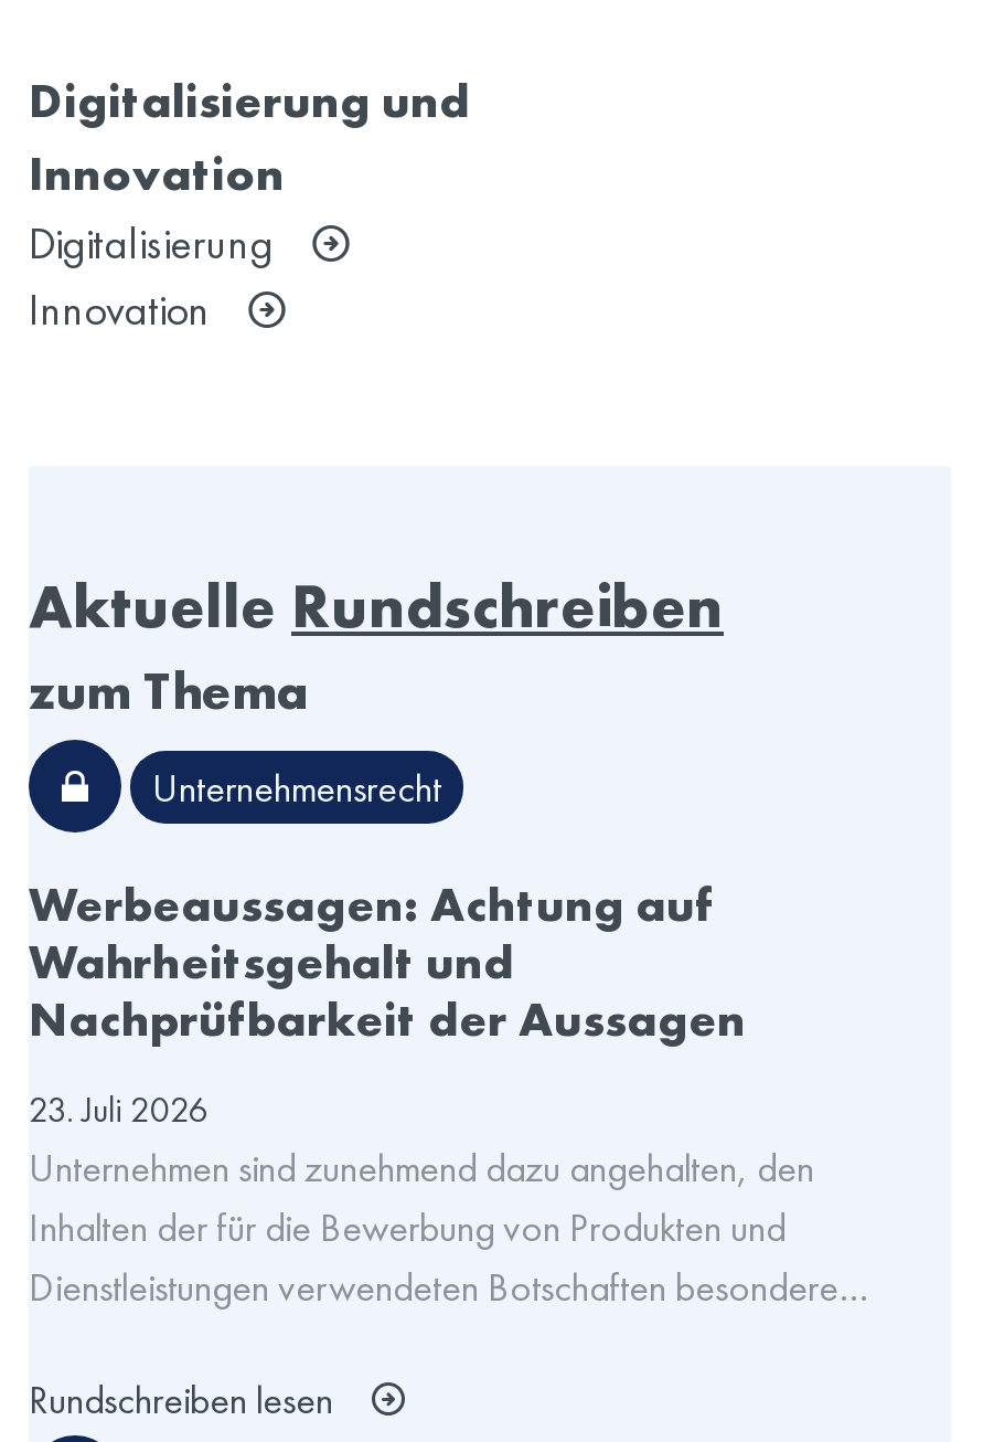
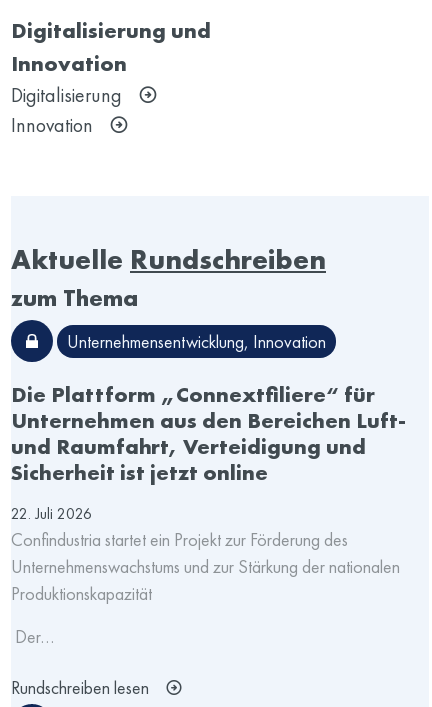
- Unternehmensrecht
- Werbeaussagen: Achtung auf
- Wahrheitsgehalt und
- Nachprüfbarkeit der Aussagen
- 23. Juli 2026
- Unternehmen sind zunehmend dazu angehalten, den
- Inhalten der für die Bewerbung von Produkten und
- Dienstleistungen verwendeten Botschaften besondere…
+ Unternehmensentwicklung, Innovation
+ Die Plattform „Connextfiliere“ für
+ Unternehmen aus den Bereichen Luft-
+ und Raumfahrt, Verteidigung und
+ Sicherheit ist jetzt online
+ 22. Juli 2026
+ Confindustria startet ein Projekt zur Förderung des
+ Unternehmenswachstums und zur Stärkung der nationalen
+ Produktionskapazität
+ Der…
